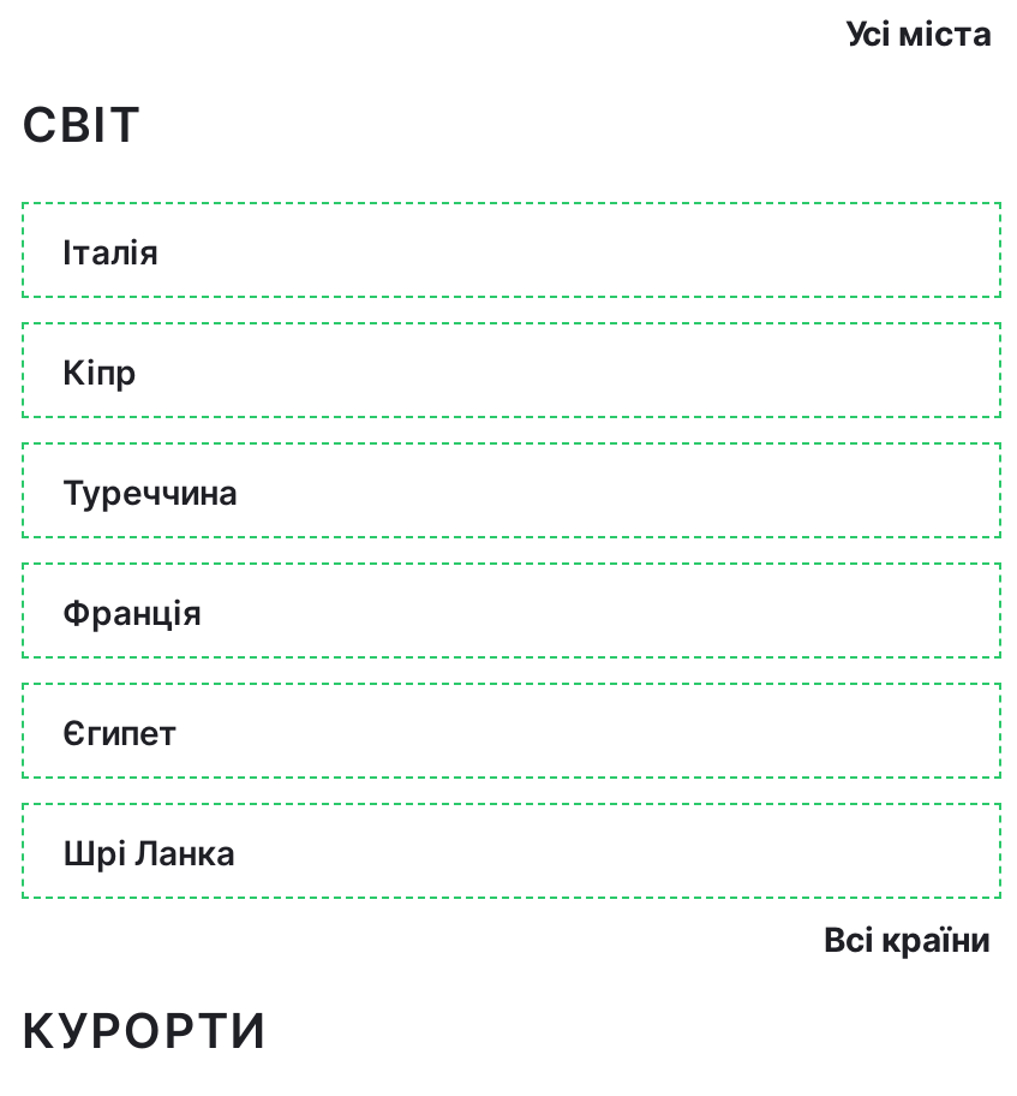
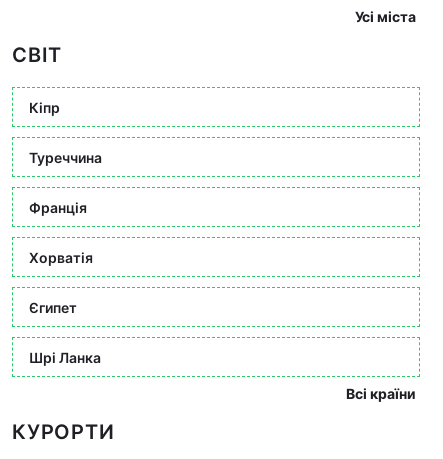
- Італія

moved up: Кіпр | Туреччина | Франція

+ Хорватія
